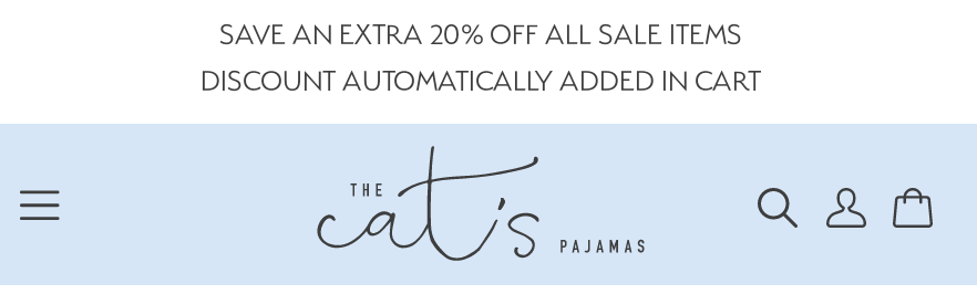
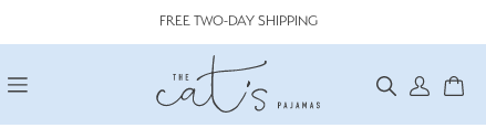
- SAVE AN EXTRA 20% OFF ALL SALE ITEMS
- DISCOUNT AUTOMATICALLY ADDED IN CART
+ FREE TWO-DAY SHIPPING
